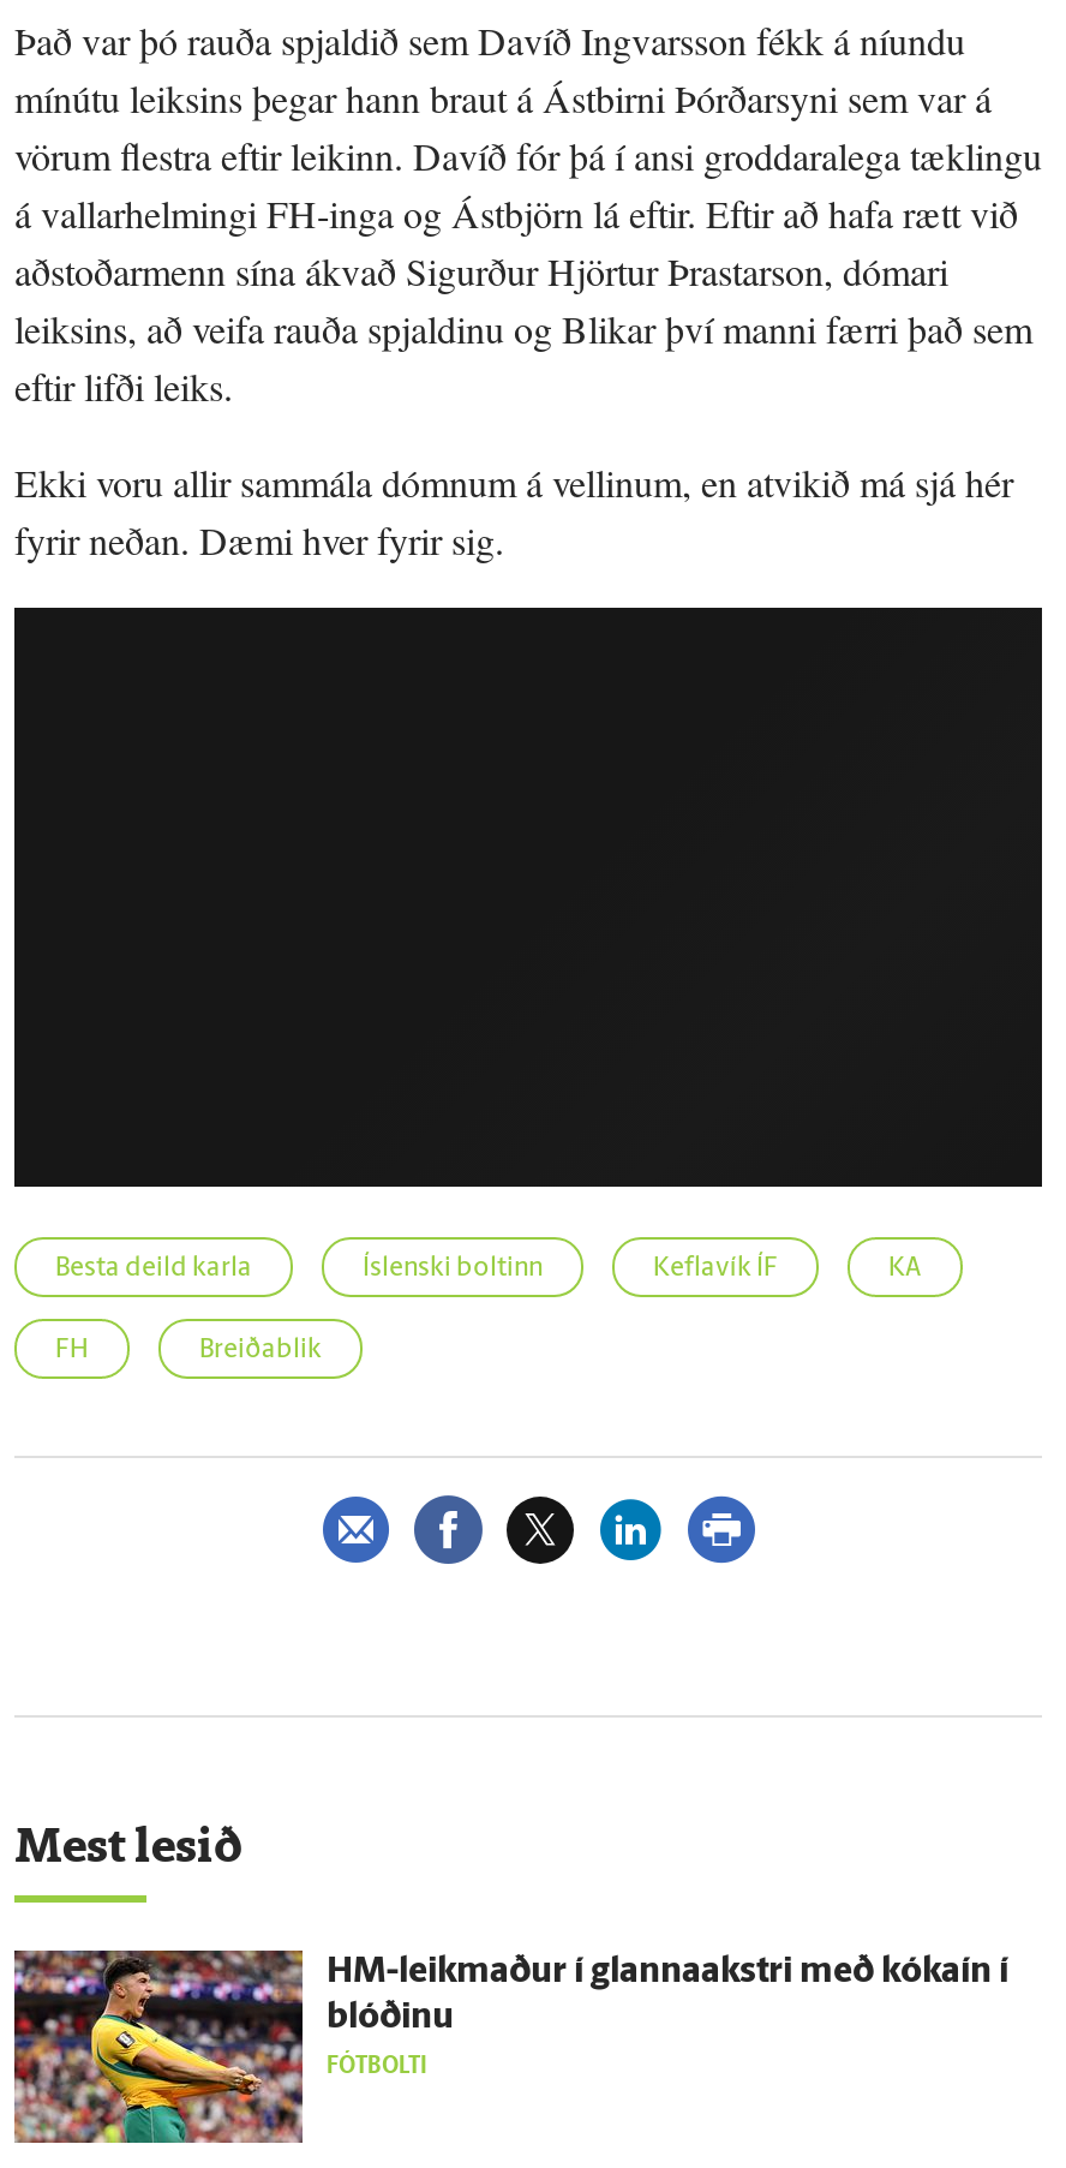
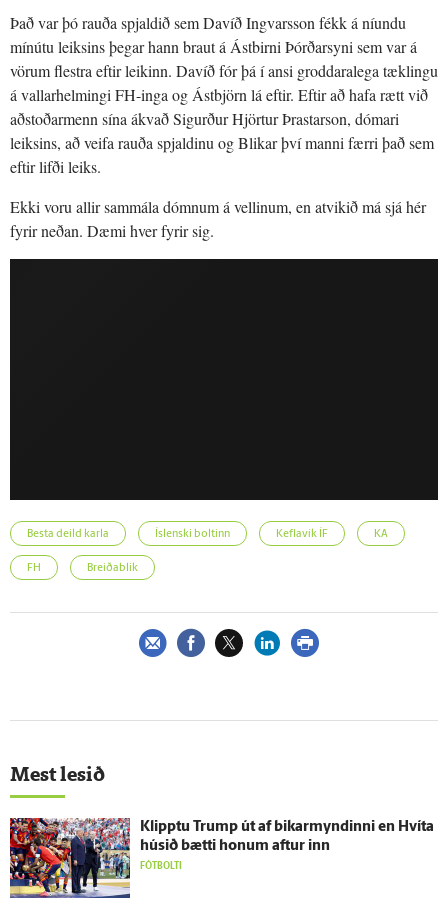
- [image]
- HM-leikmaður í glannaakstri með kókaín í
- blóðinu
+ [image]
+ Klipptu Trump út af bikarmyndinni en Hvíta
+ húsið bætti honum aftur inn
